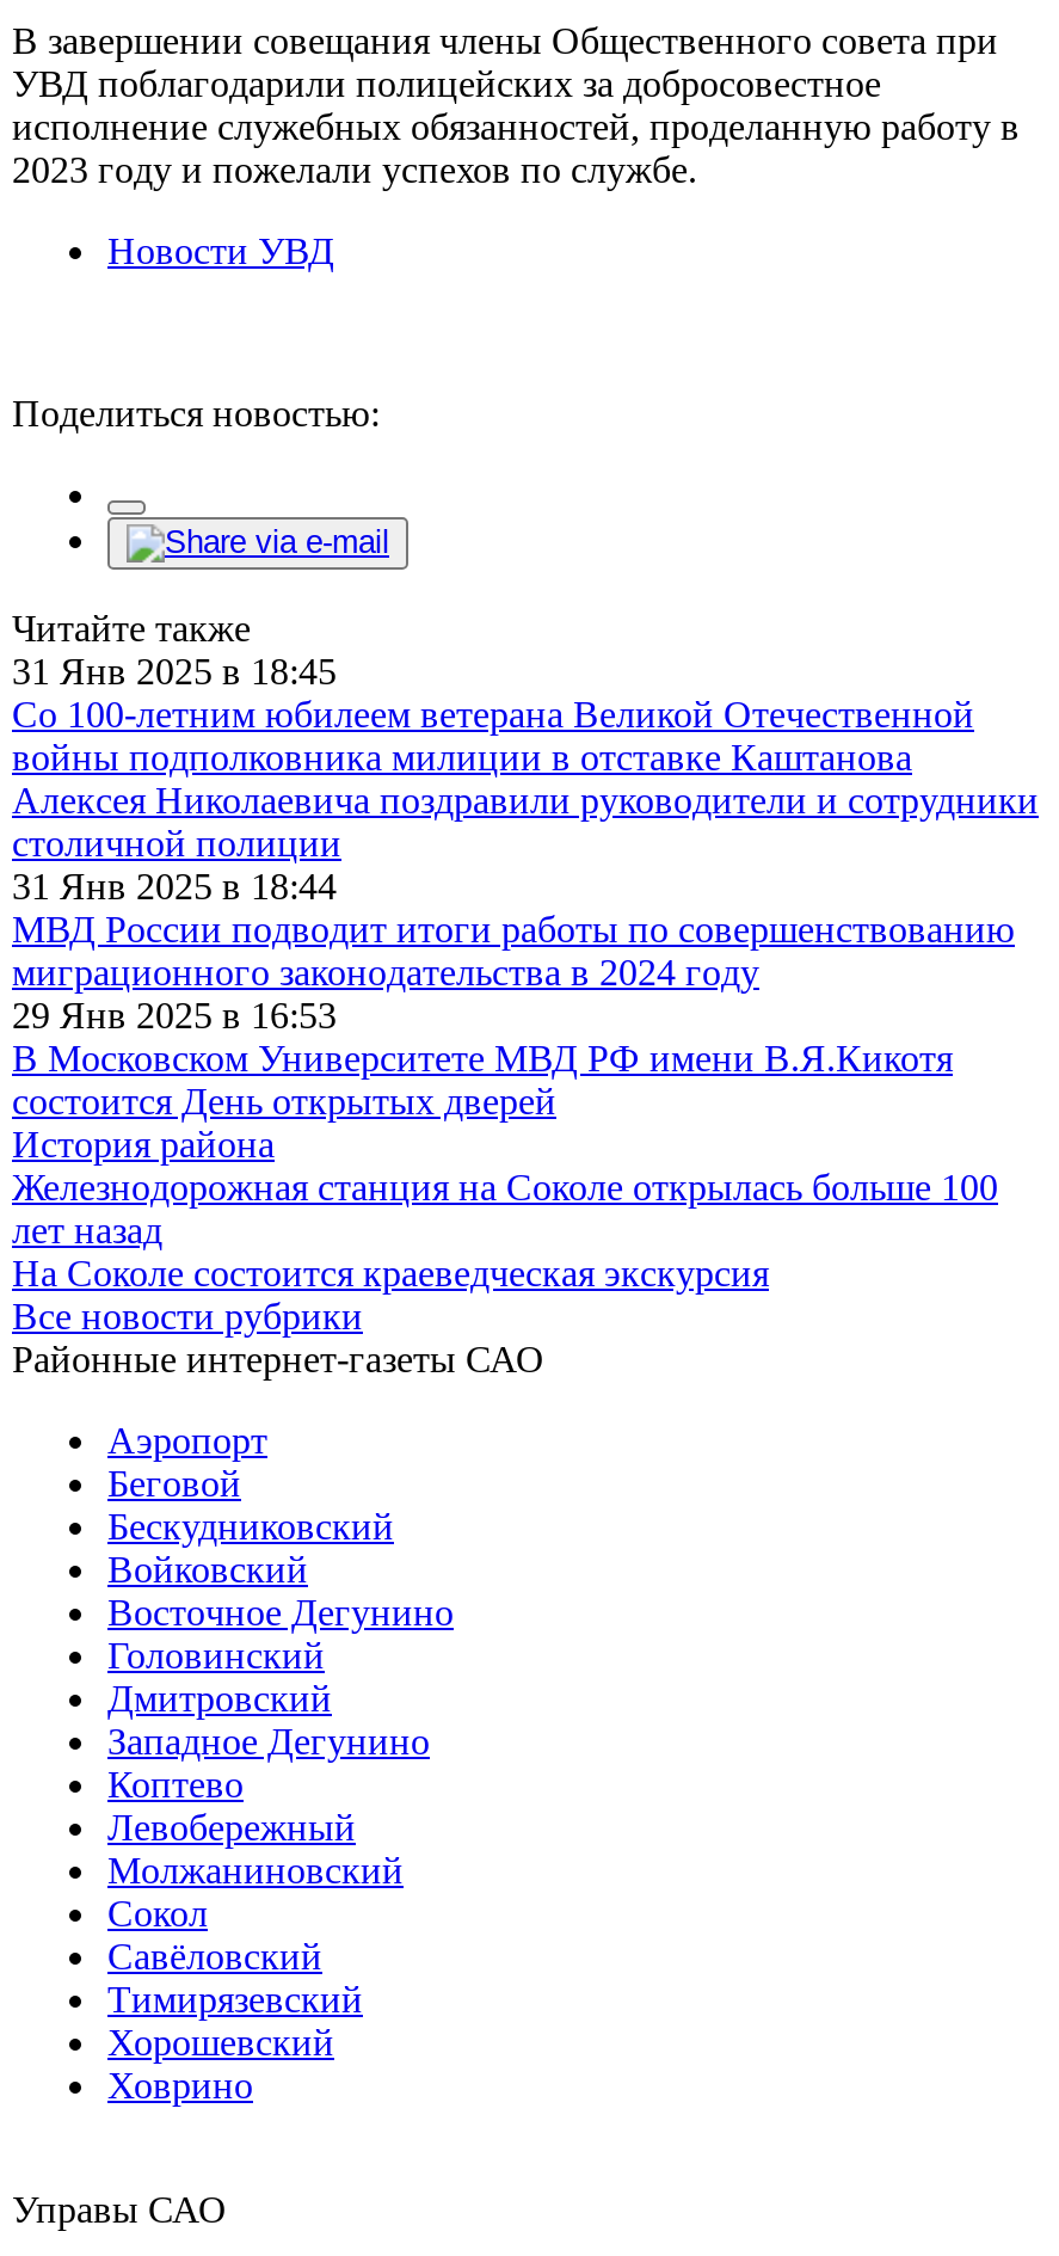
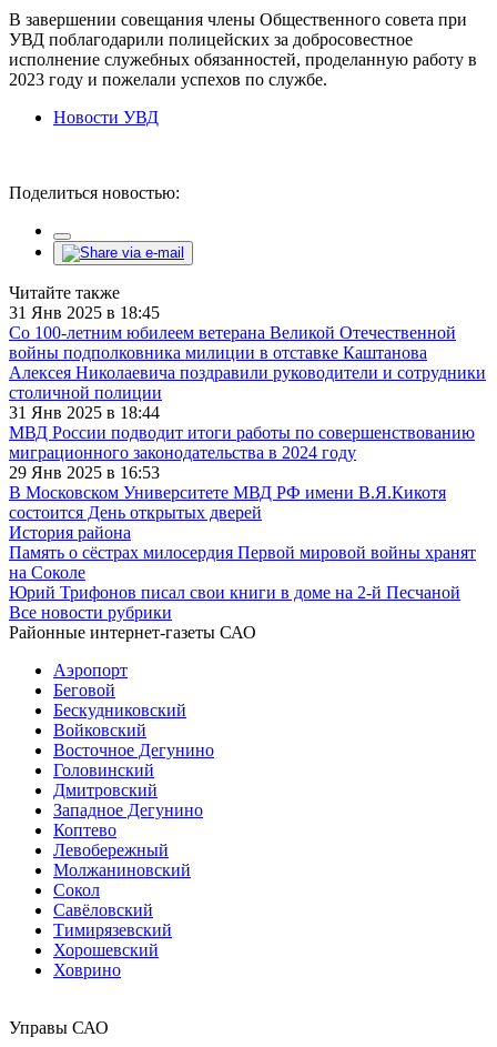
- Железнодорожная станция на Соколе открылась больше 100
- лет назад
- На Соколе состоится краеведческая экскурсия
+ Память о сёстрах милосердия Первой мировой войны хранят
+ на Соколе
+ Юрий Трифонов писал свои книги в доме на 2-й Песчаной
